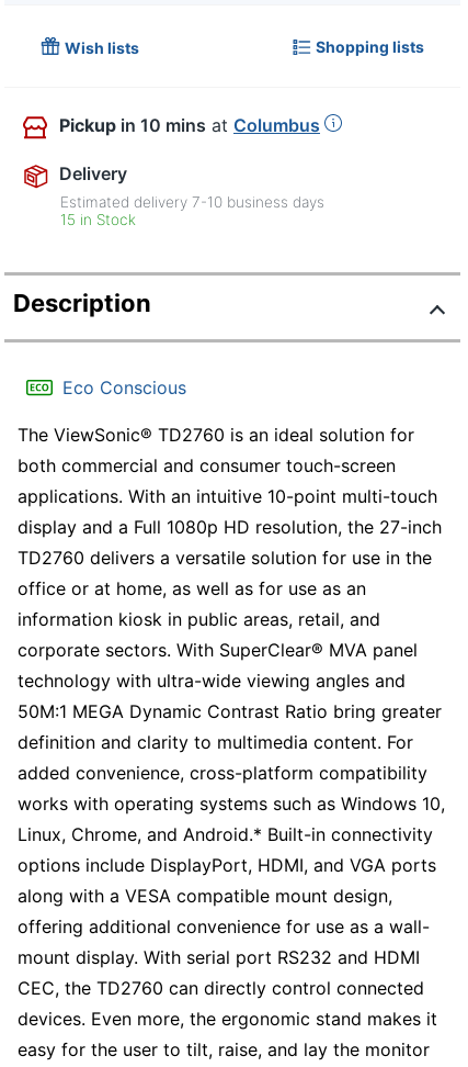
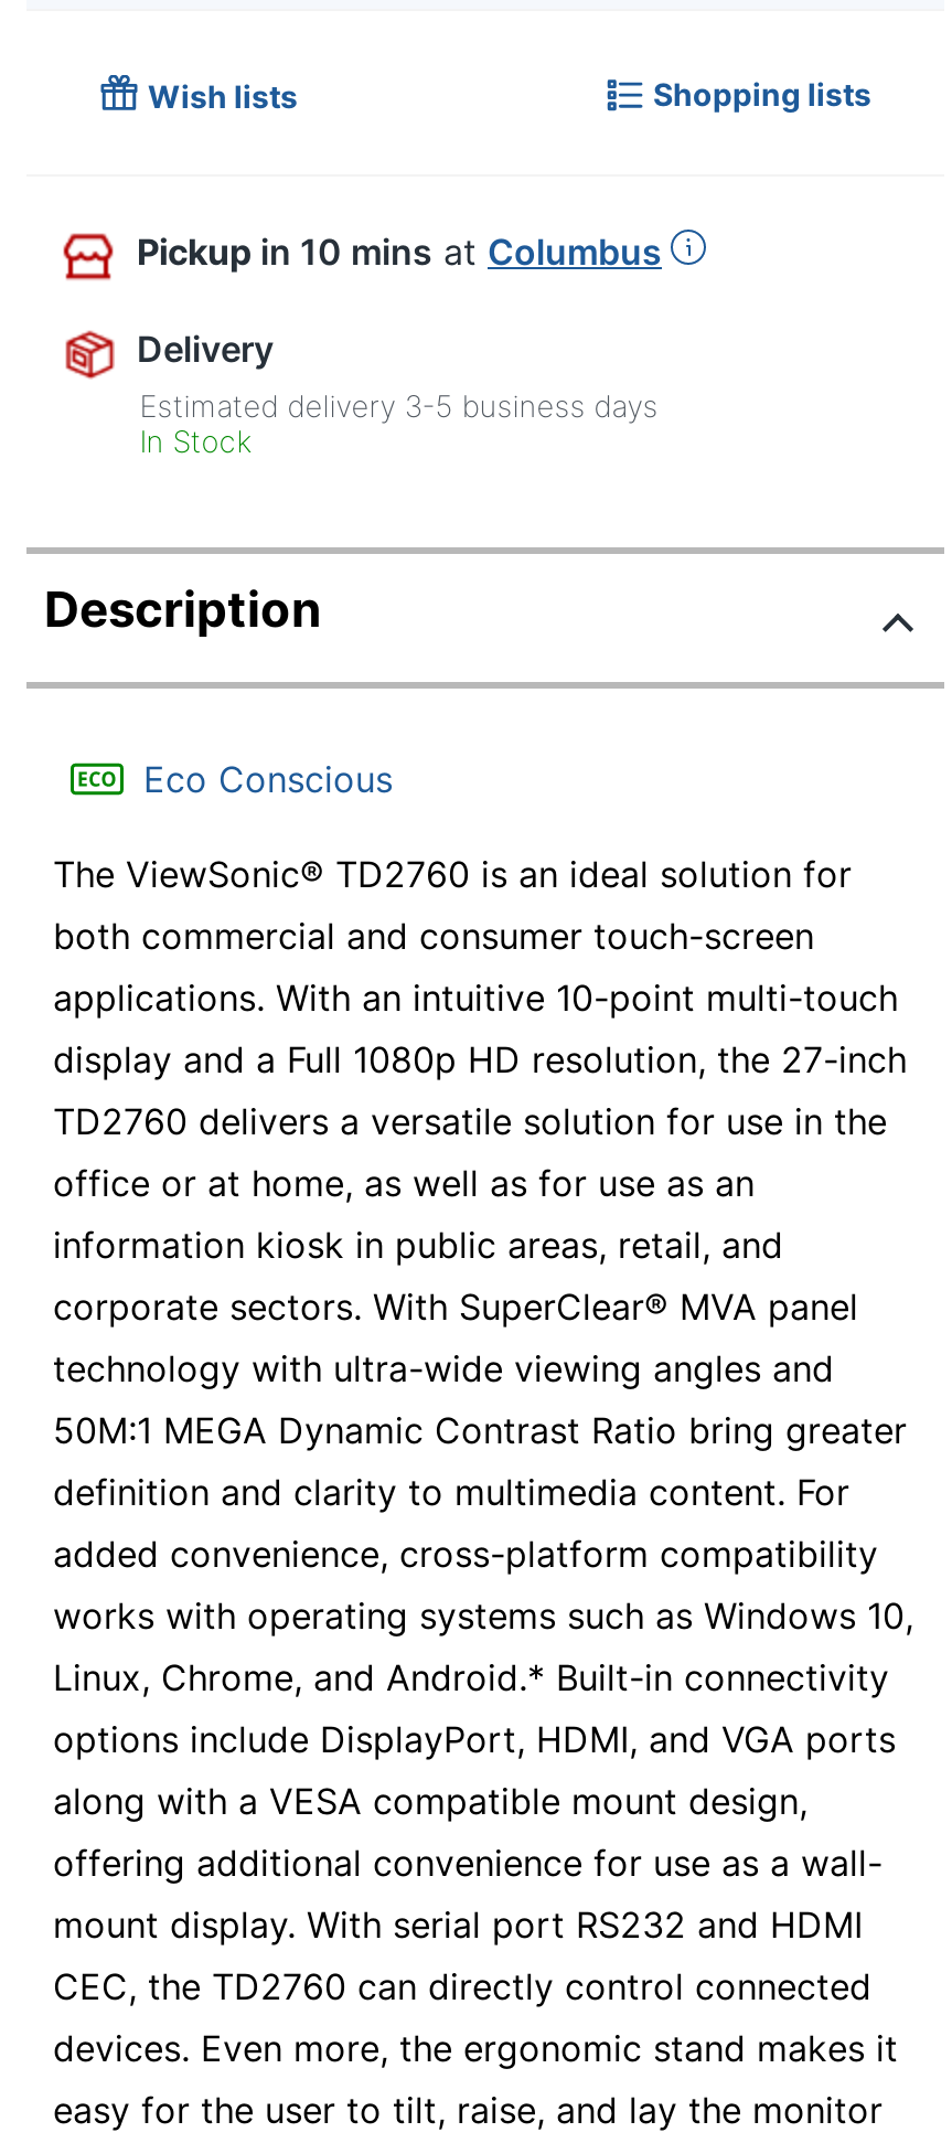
- Estimated delivery 7-10 business days
- 15 in Stock
+ Estimated delivery 3-5 business days
+ In Stock
